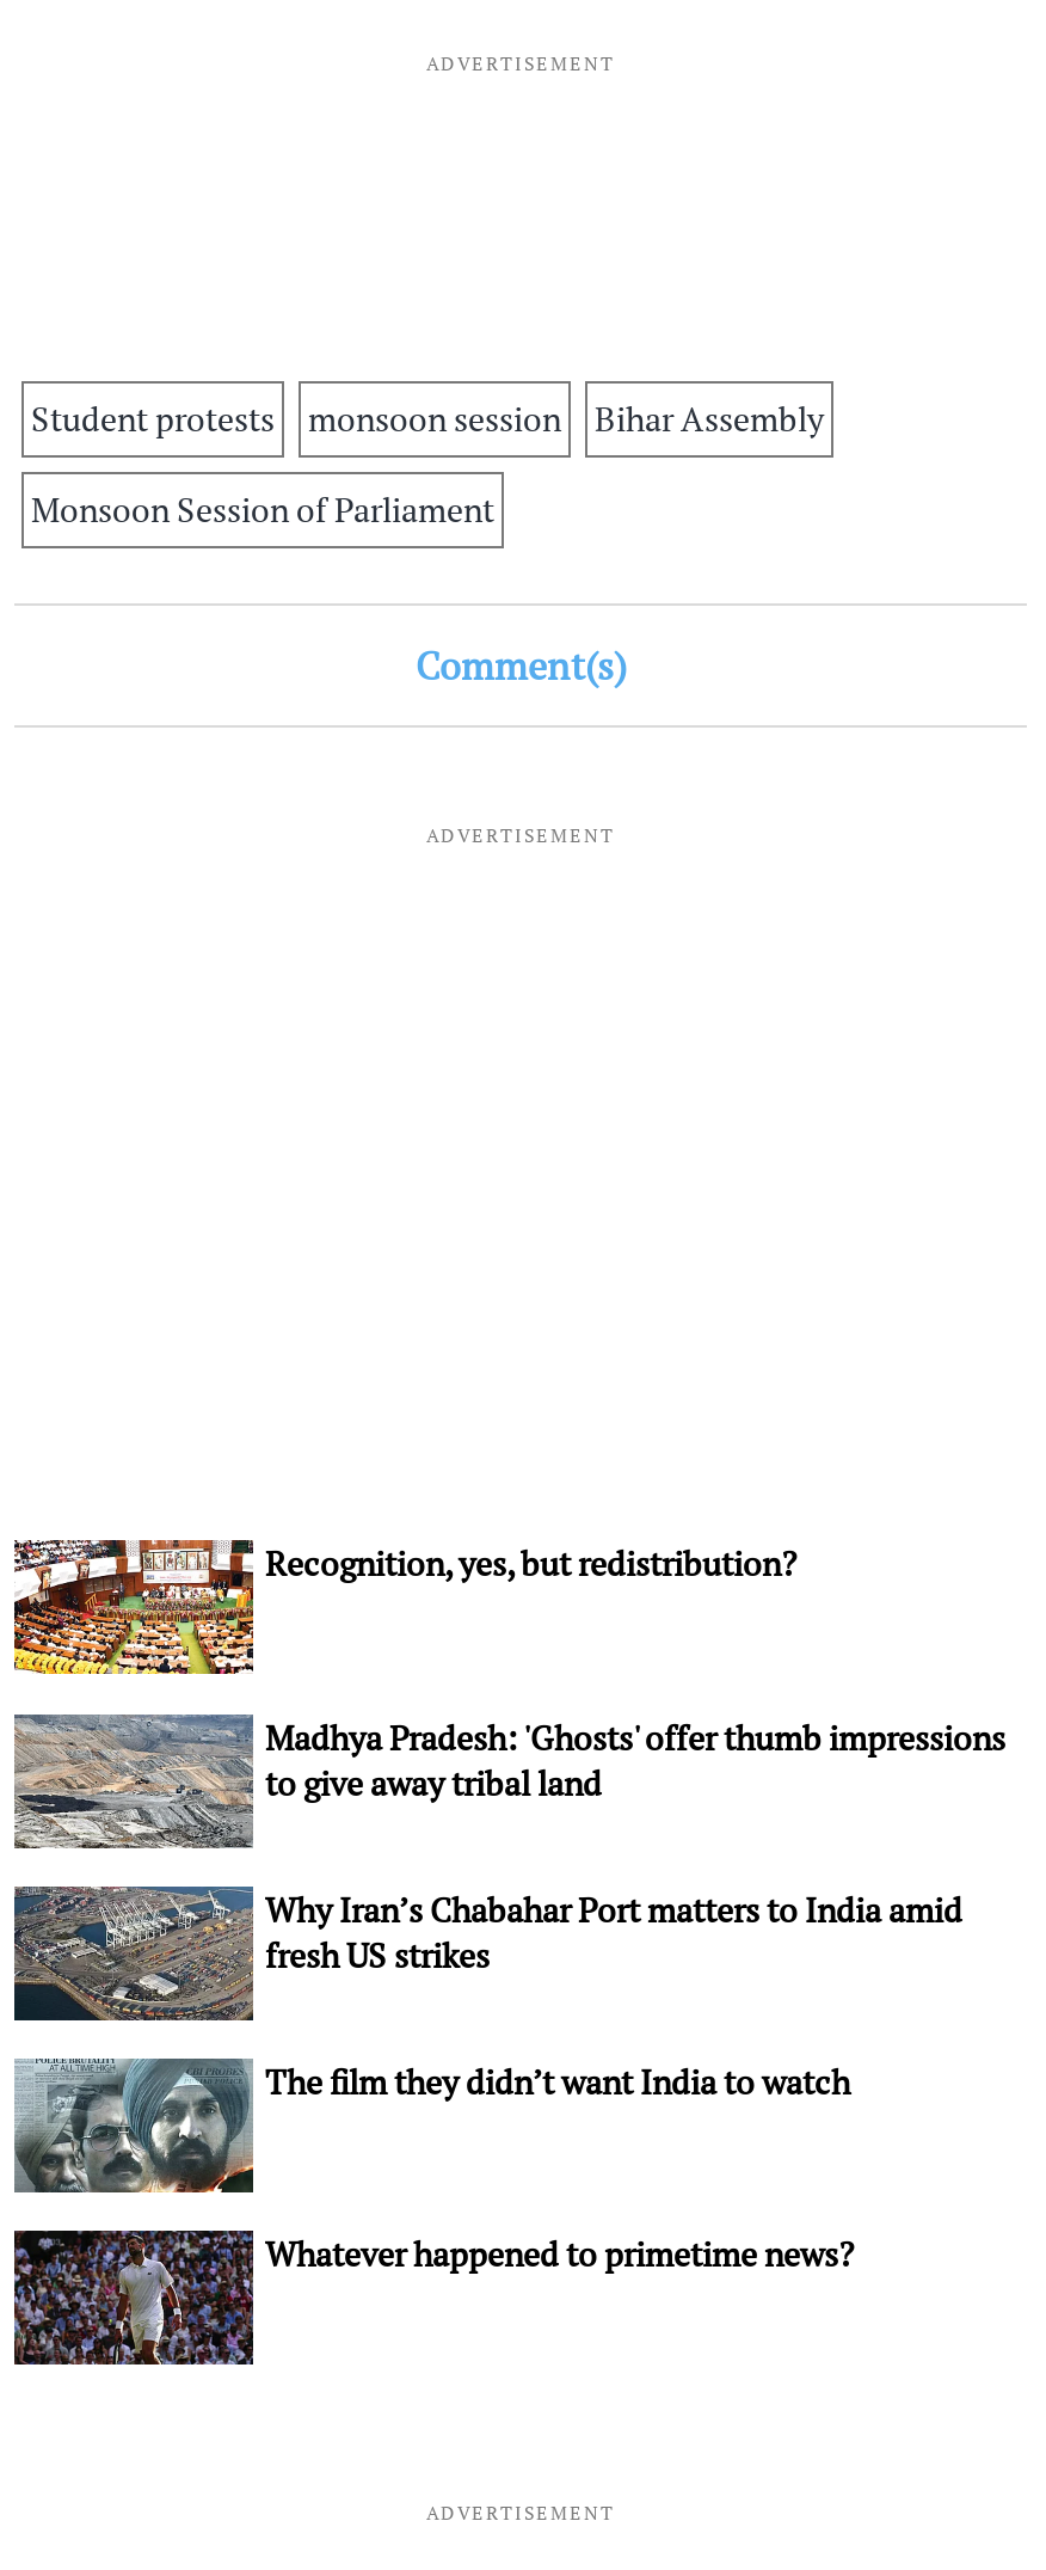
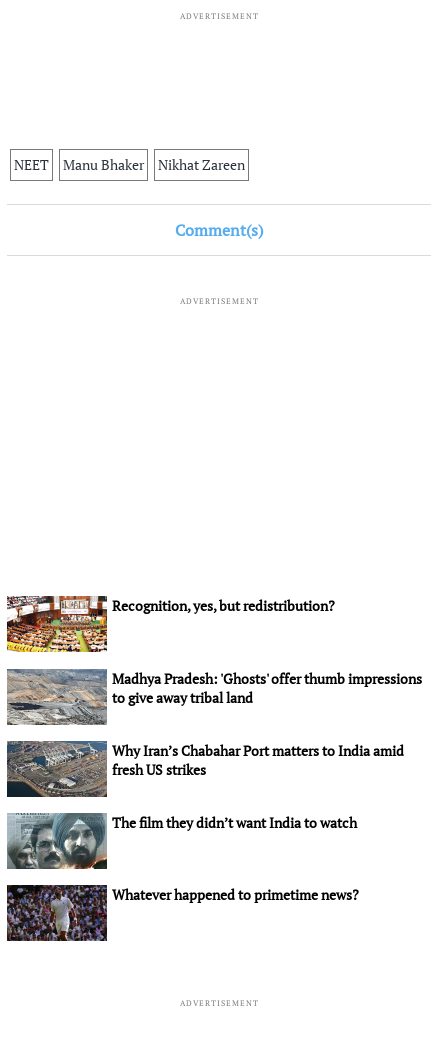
- Student protests
- monsoon session
- Bihar Assembly
- Monsoon Session of Parliament
+ NEET
+ Manu Bhaker
+ Nikhat Zareen
